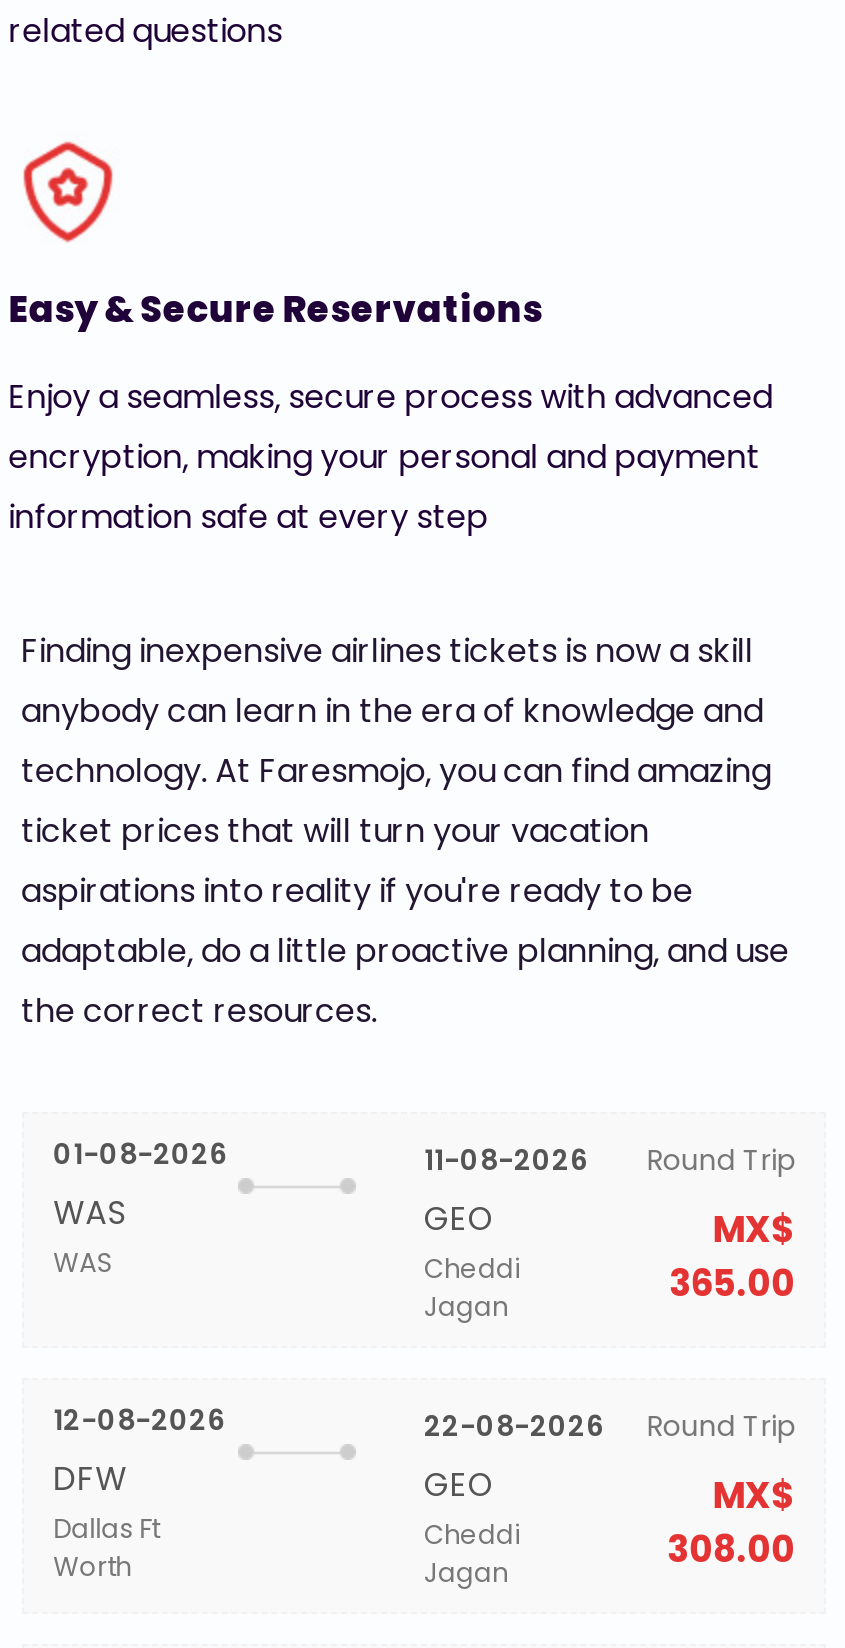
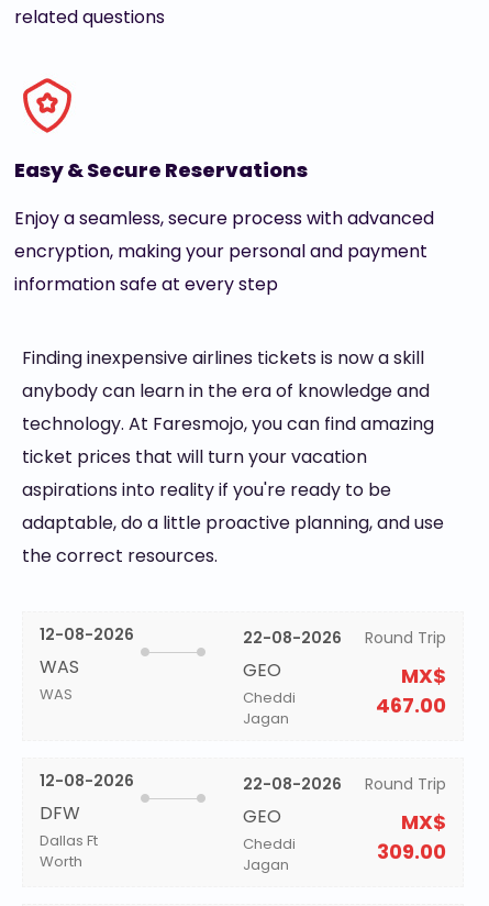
- 01-08-2026
+ 12-08-2026

- 11-08-2026 Round Trip
+ 22-08-2026 Round Trip

- 365.00
+ 467.00

- 308.00
+ 309.00
